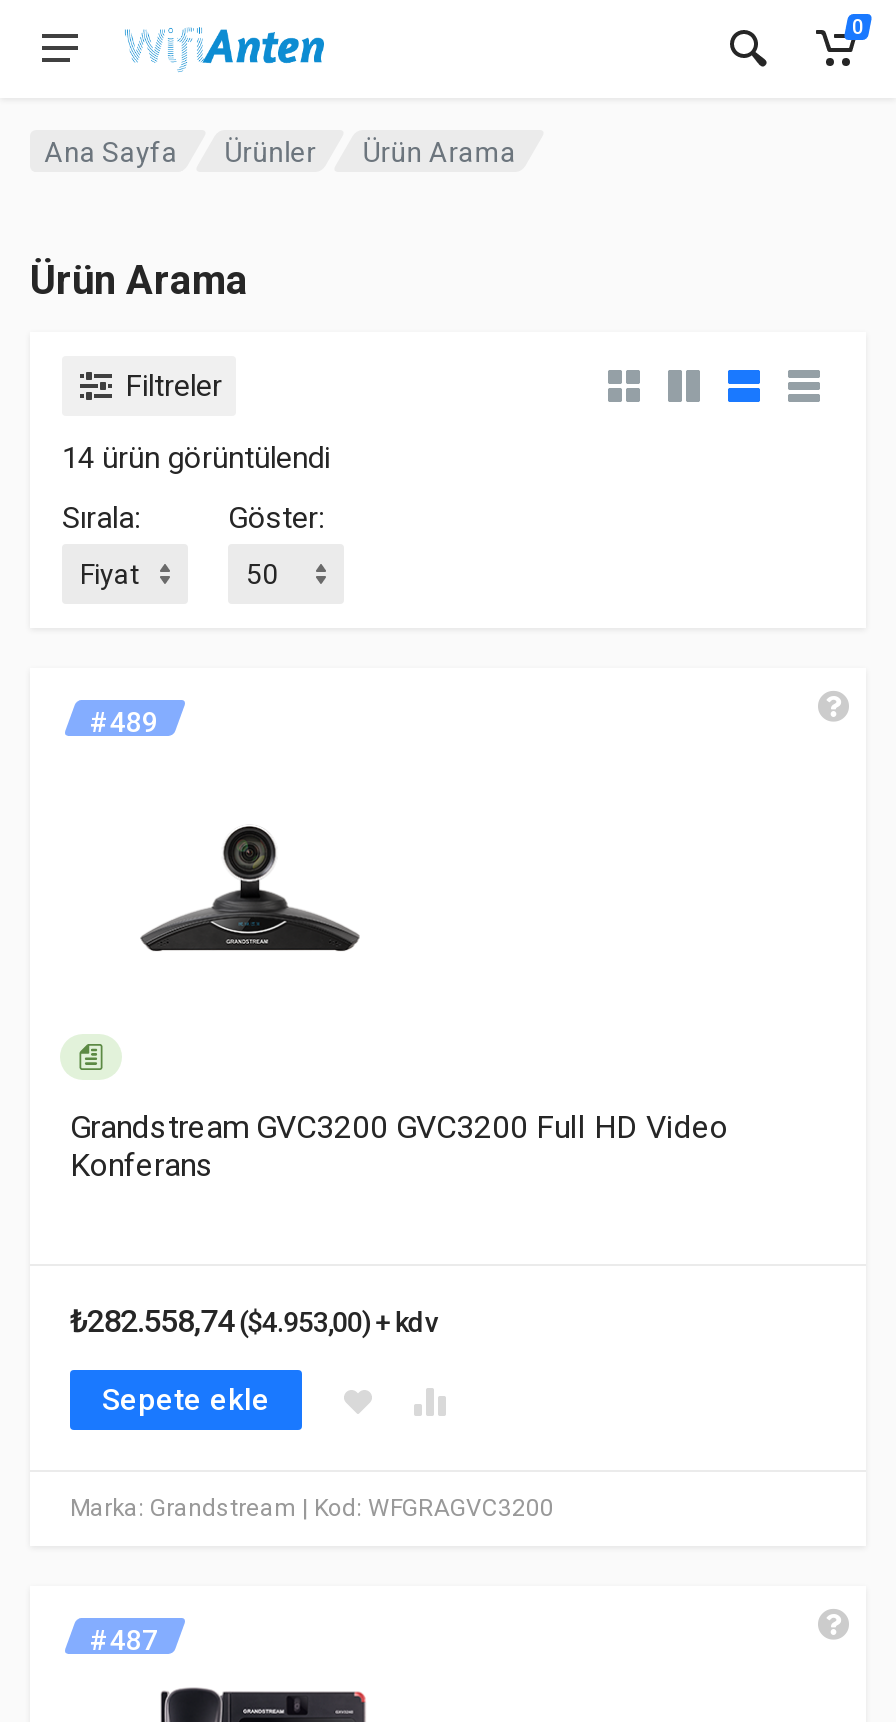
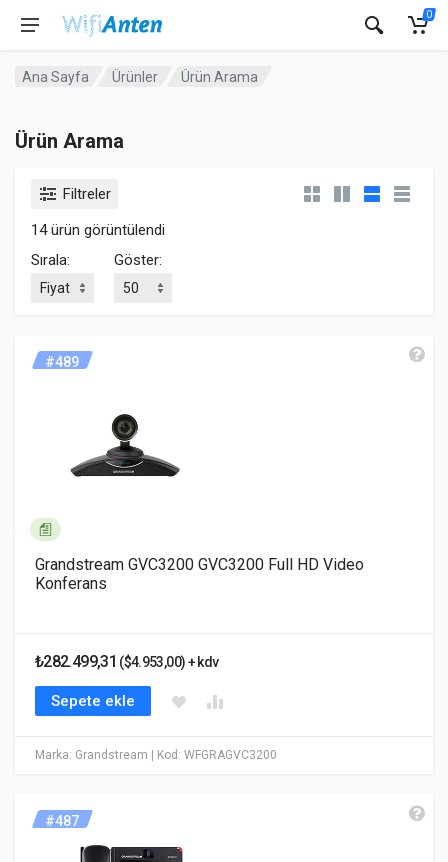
- ₺282.558,74($4.953,00) + kdv
+ ₺282.499,31($4.953,00) + kdv
